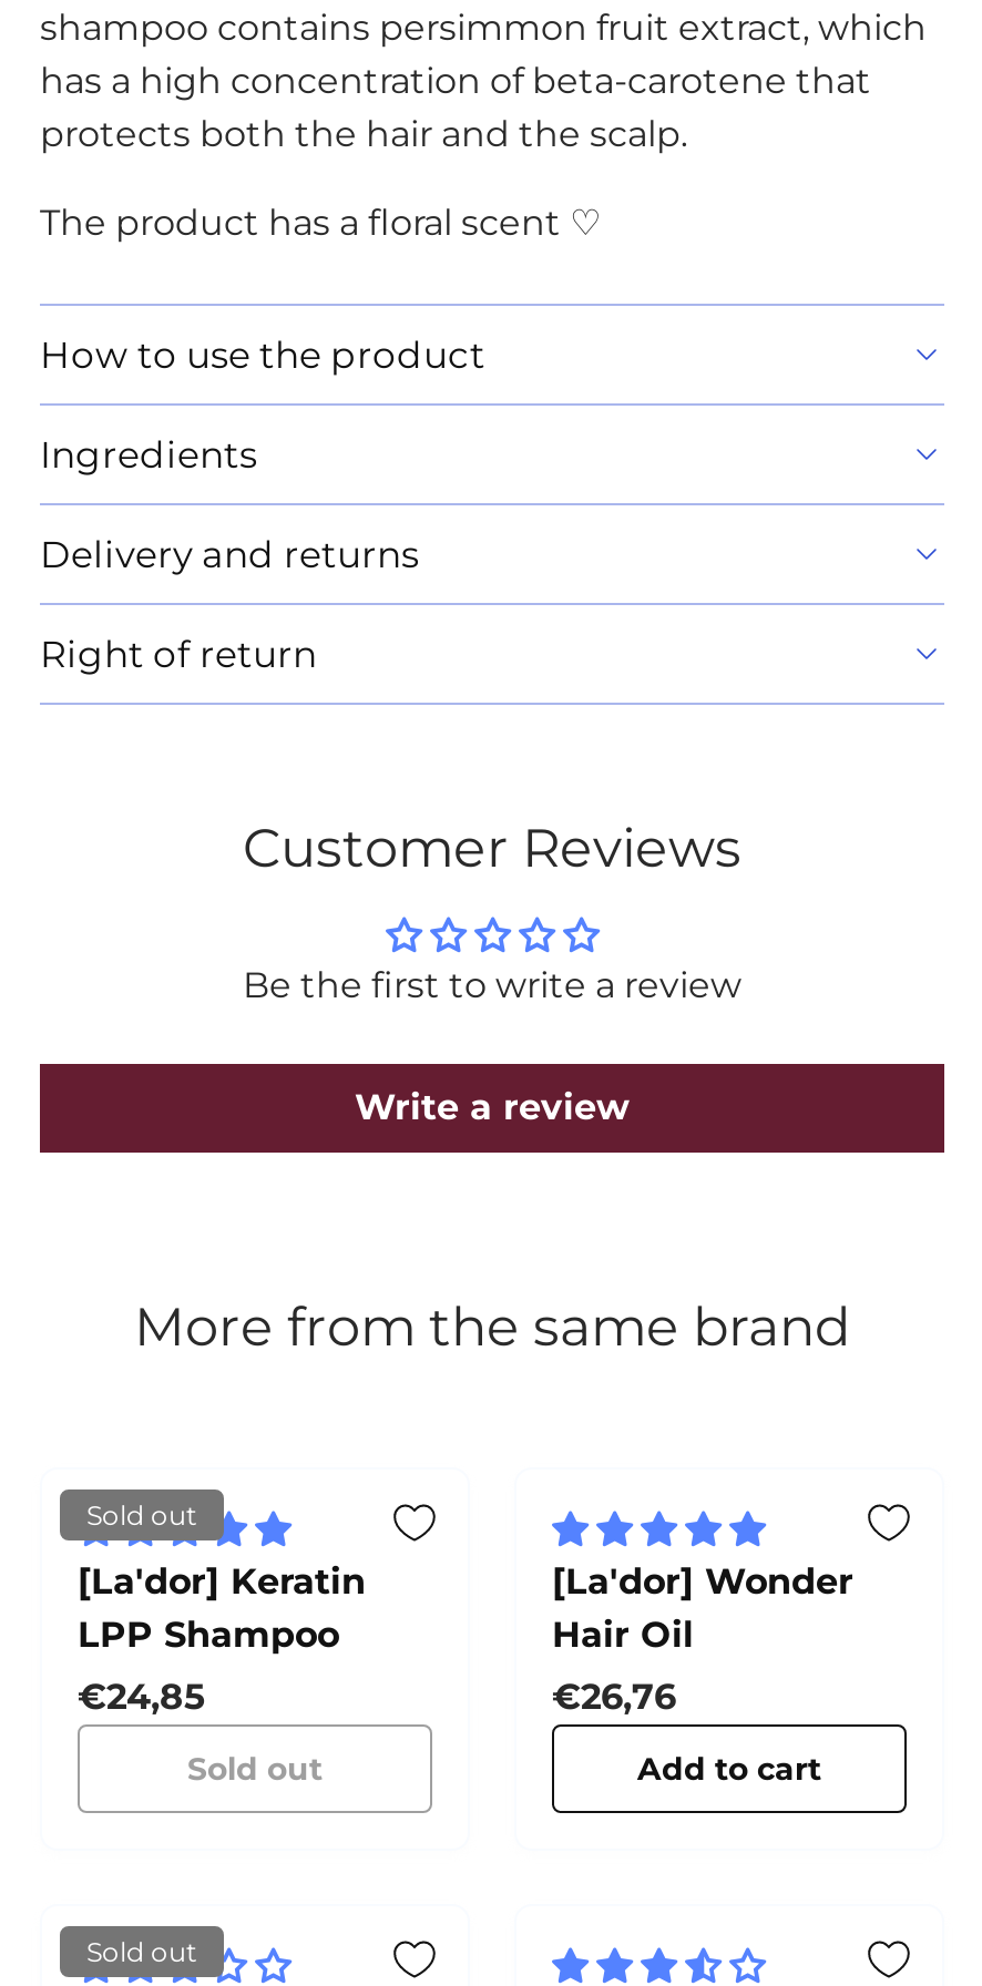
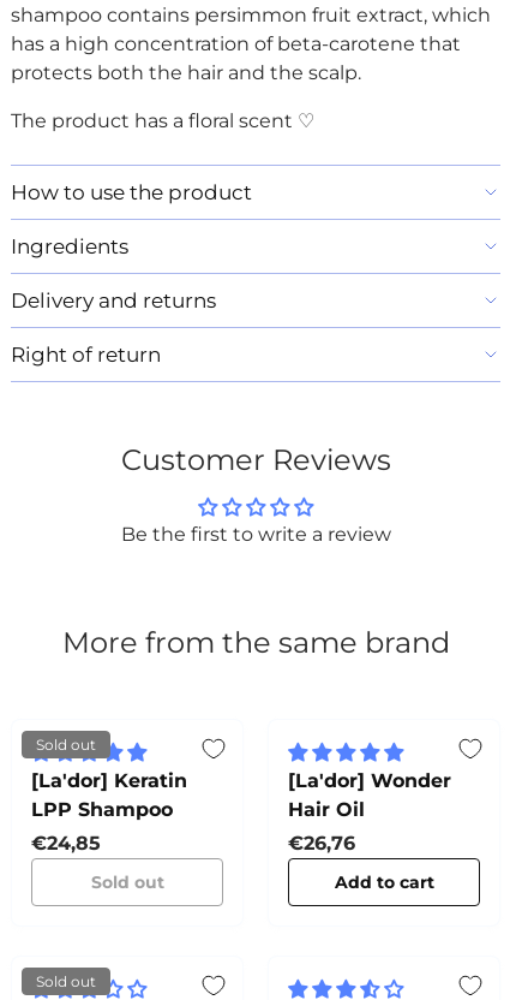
- Write a review
